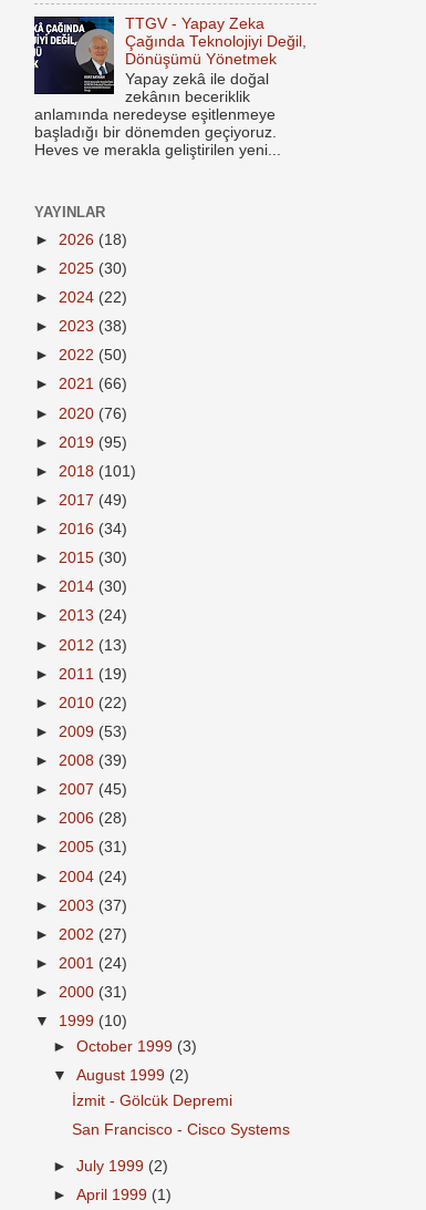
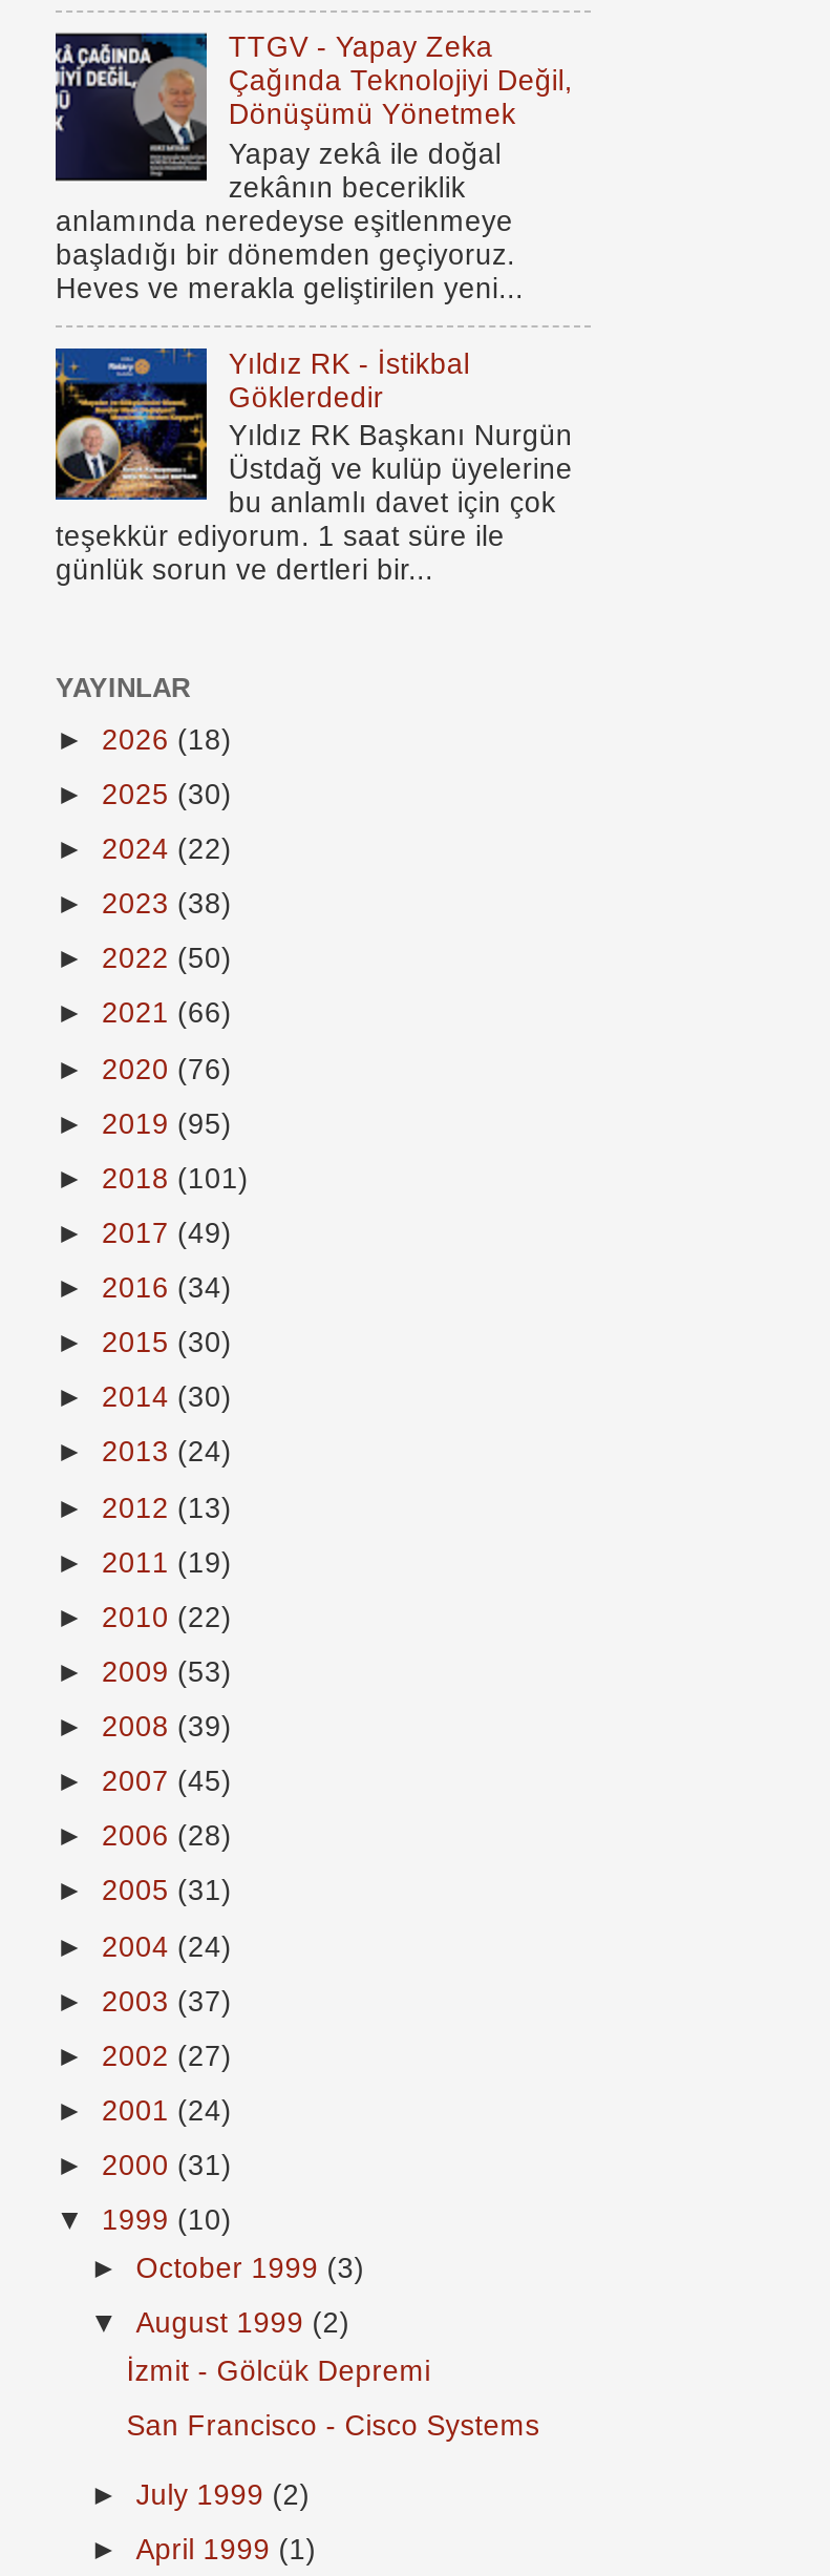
+ [image]
+ Yıldız RK - İstikbal
+ Göklerdedir
+ Yıldız RK Başkanı Nurgün
+ Üstdağ ve kulüp üyelerine
+ bu anlamlı davet için çok
+ teşekkür ediyorum. 1 saat süre ile
+ günlük sorun ve dertleri bir...
